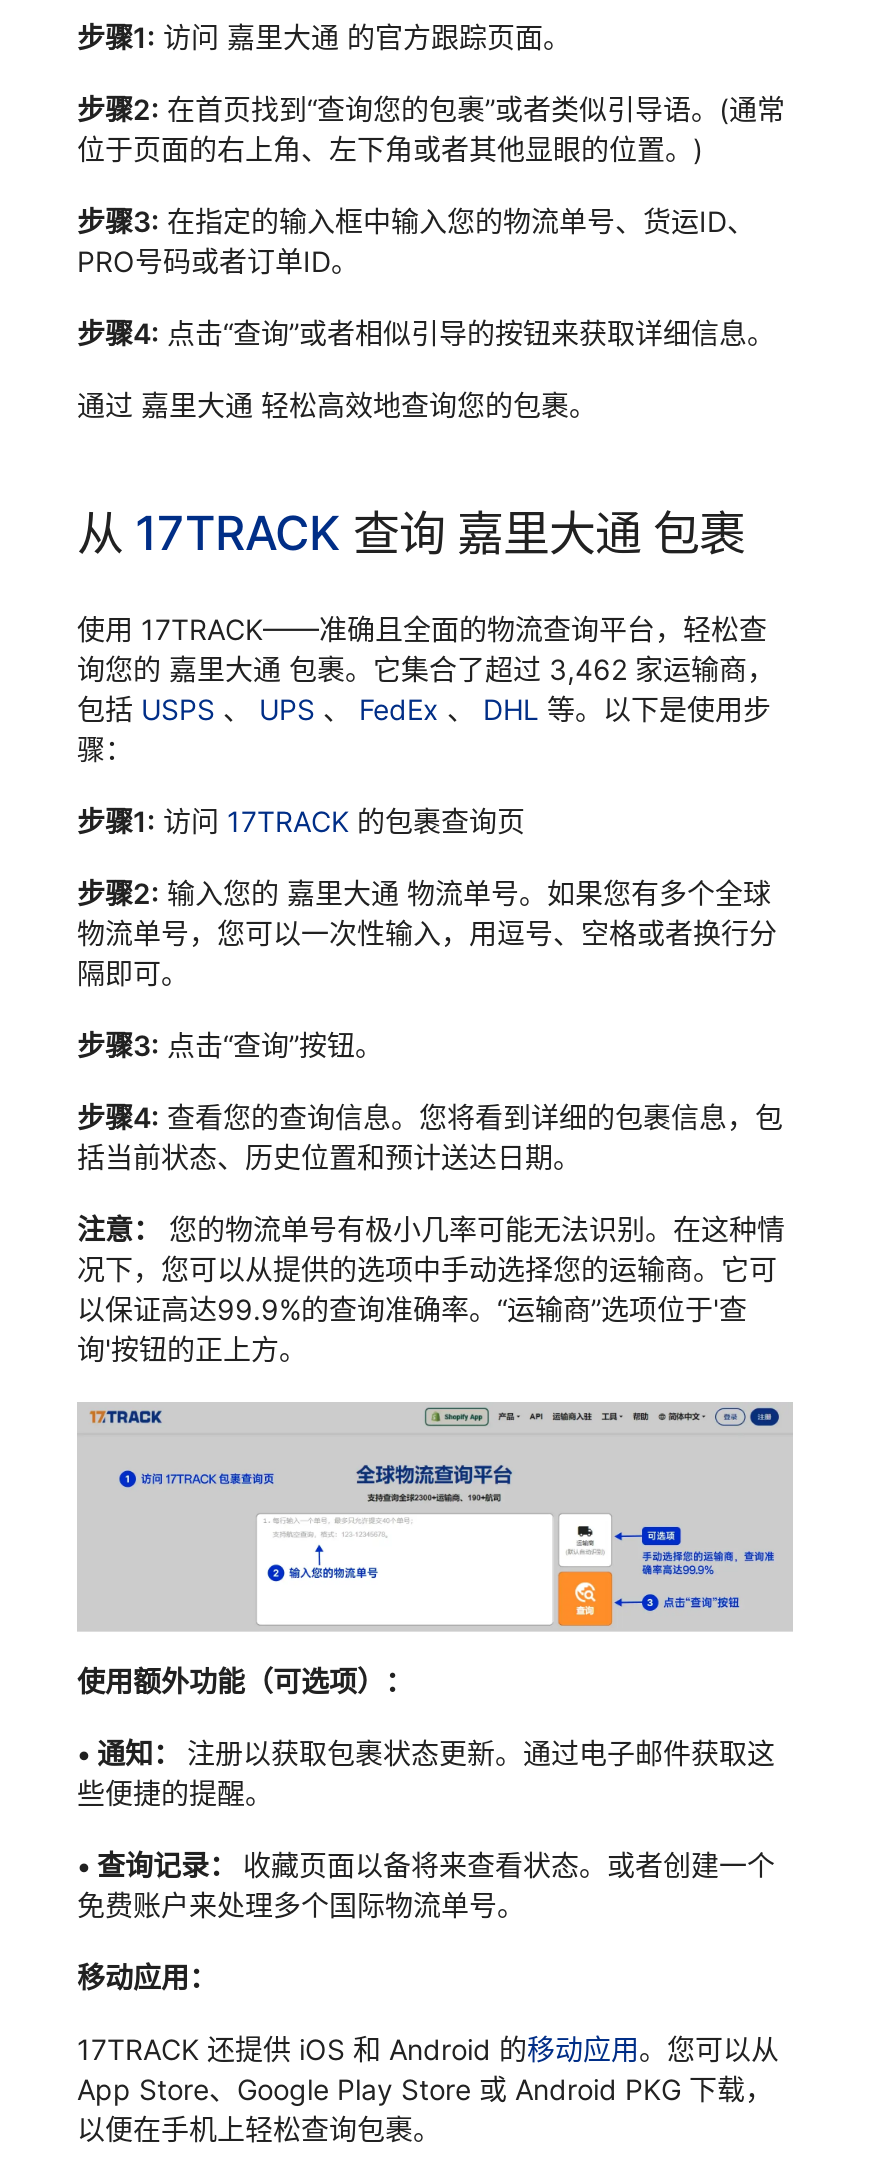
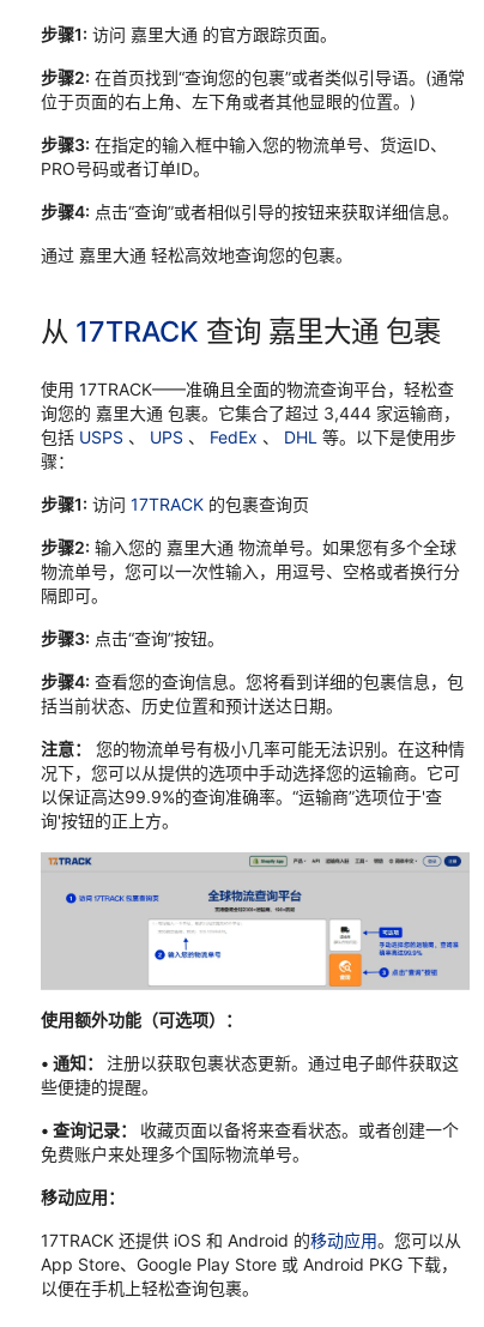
- 询您的 嘉里大通 包裹。它集合了超过 3,462 家运输商，
+ 询您的 嘉里大通 包裹。它集合了超过 3,444 家运输商，
